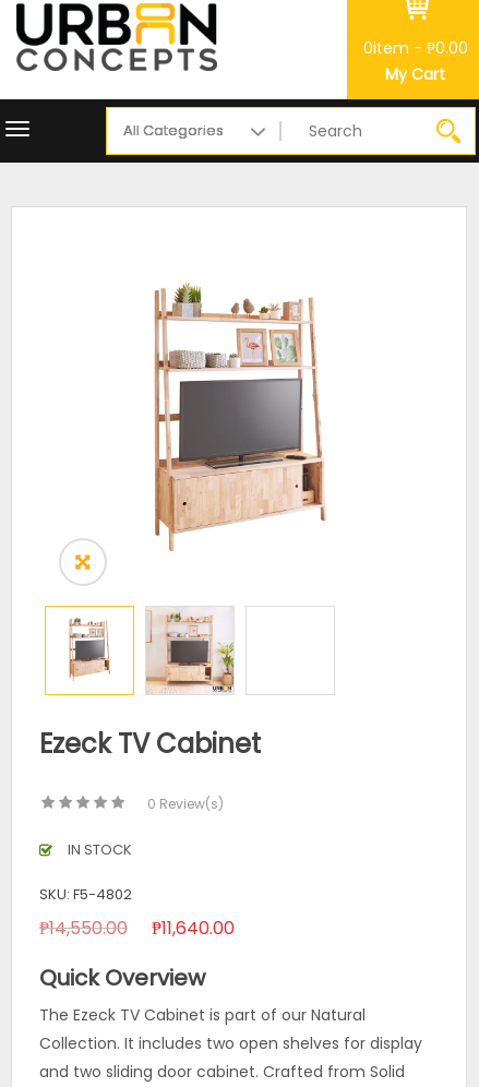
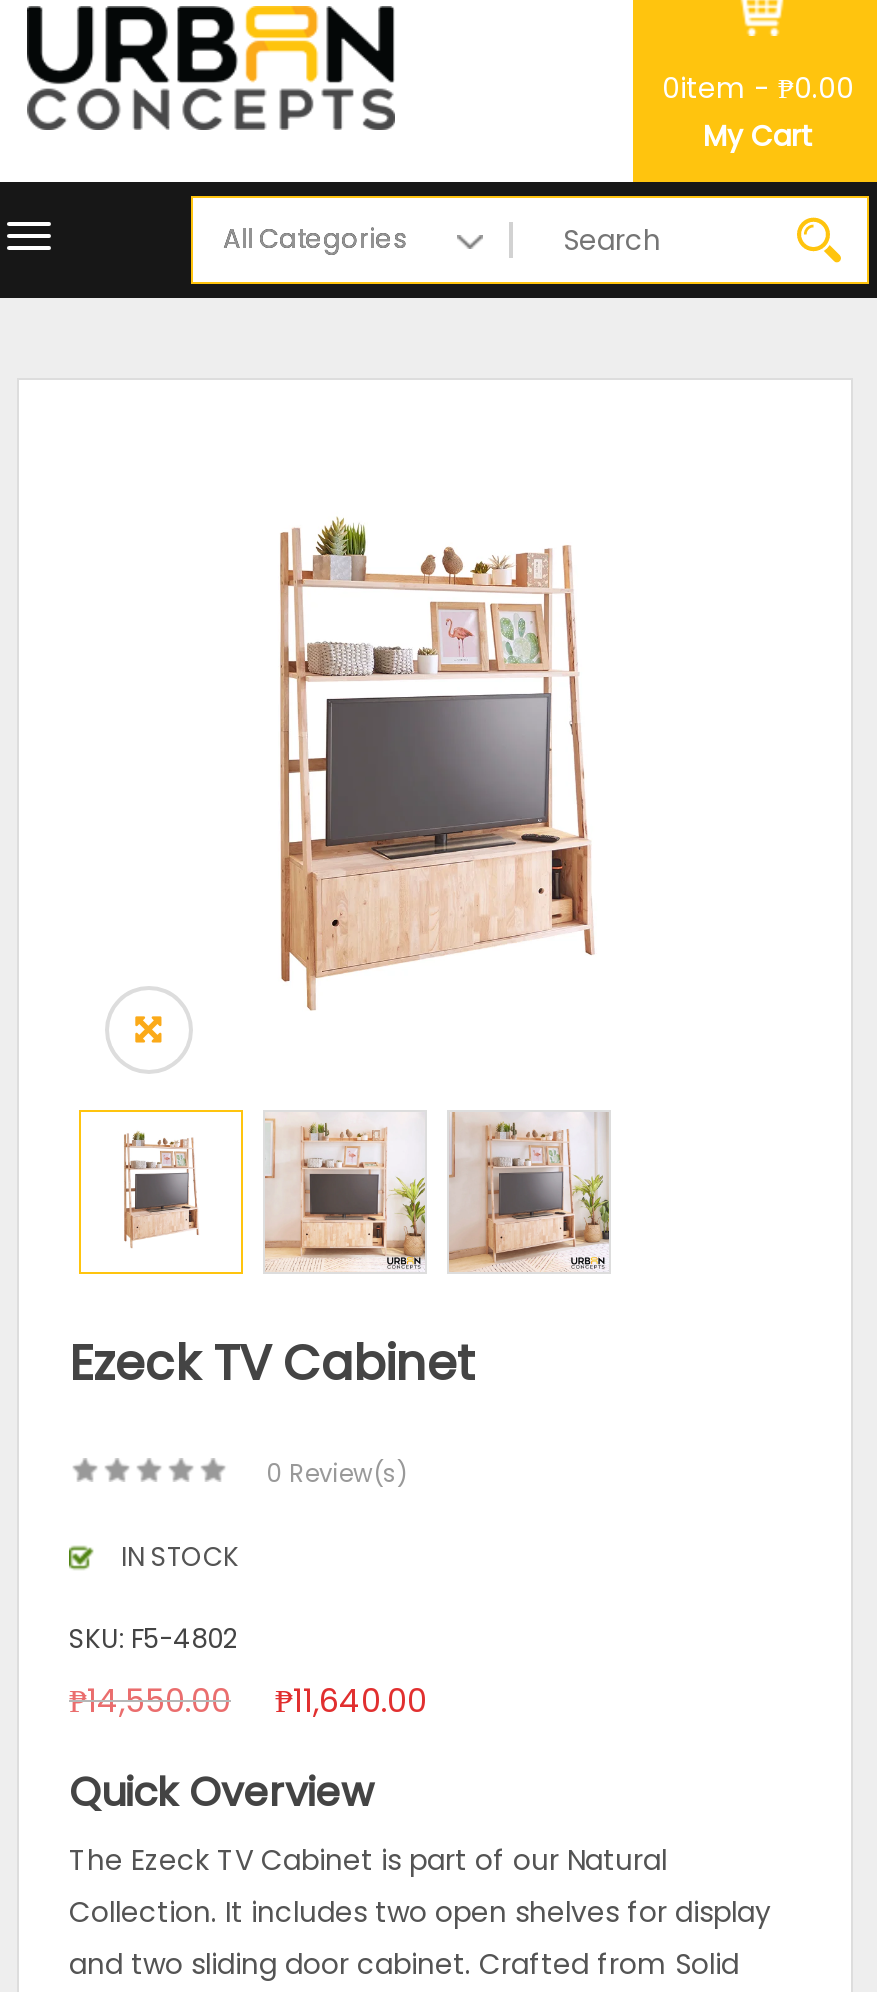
+ [image]
